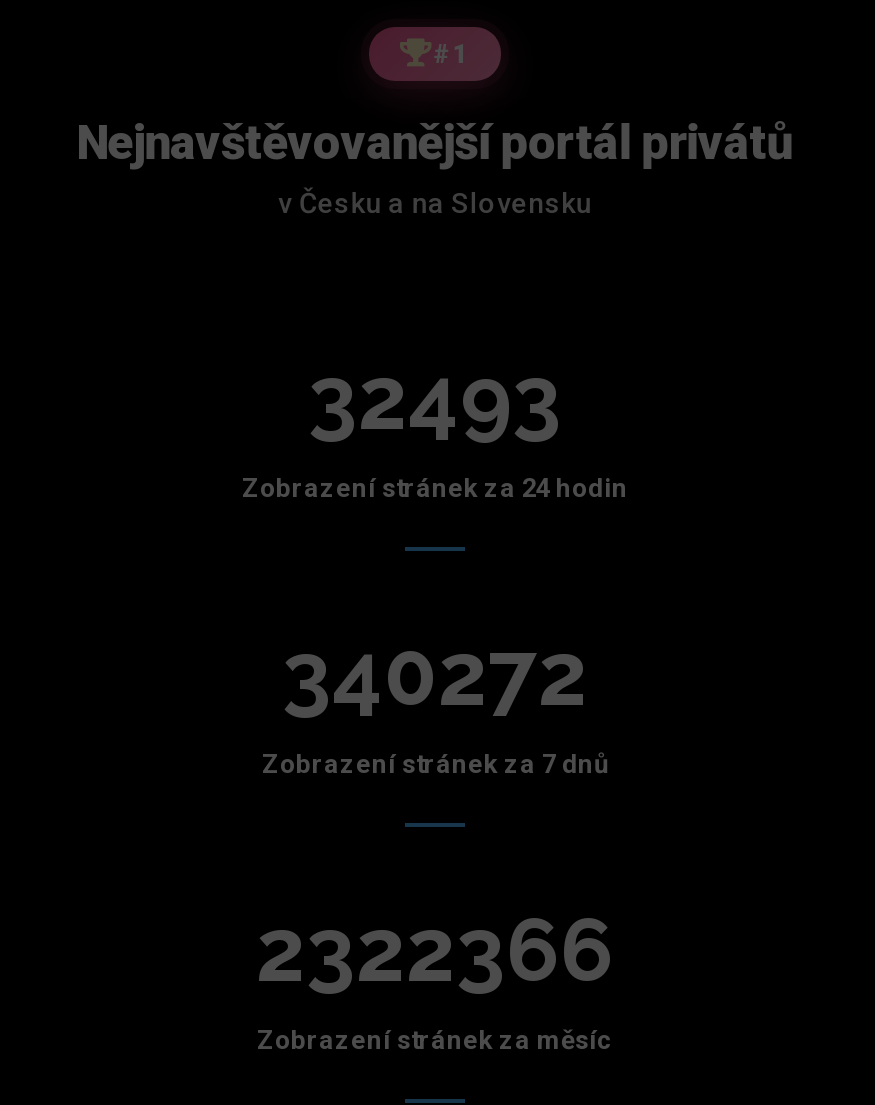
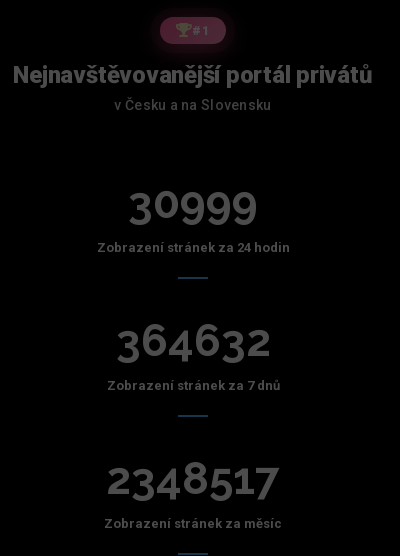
- 32493
+ 30999

- 340272
+ 364632

- 2322366
+ 2348517
